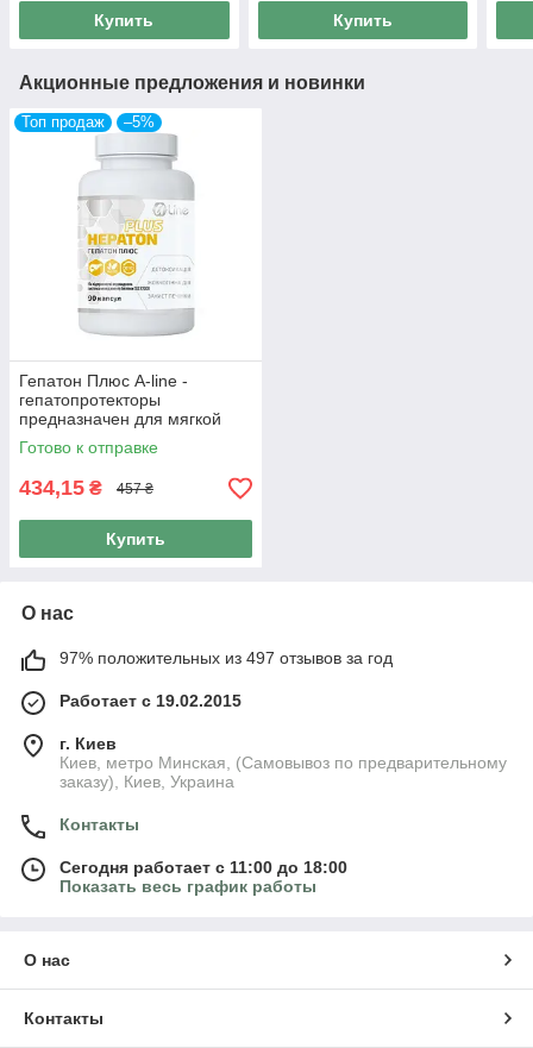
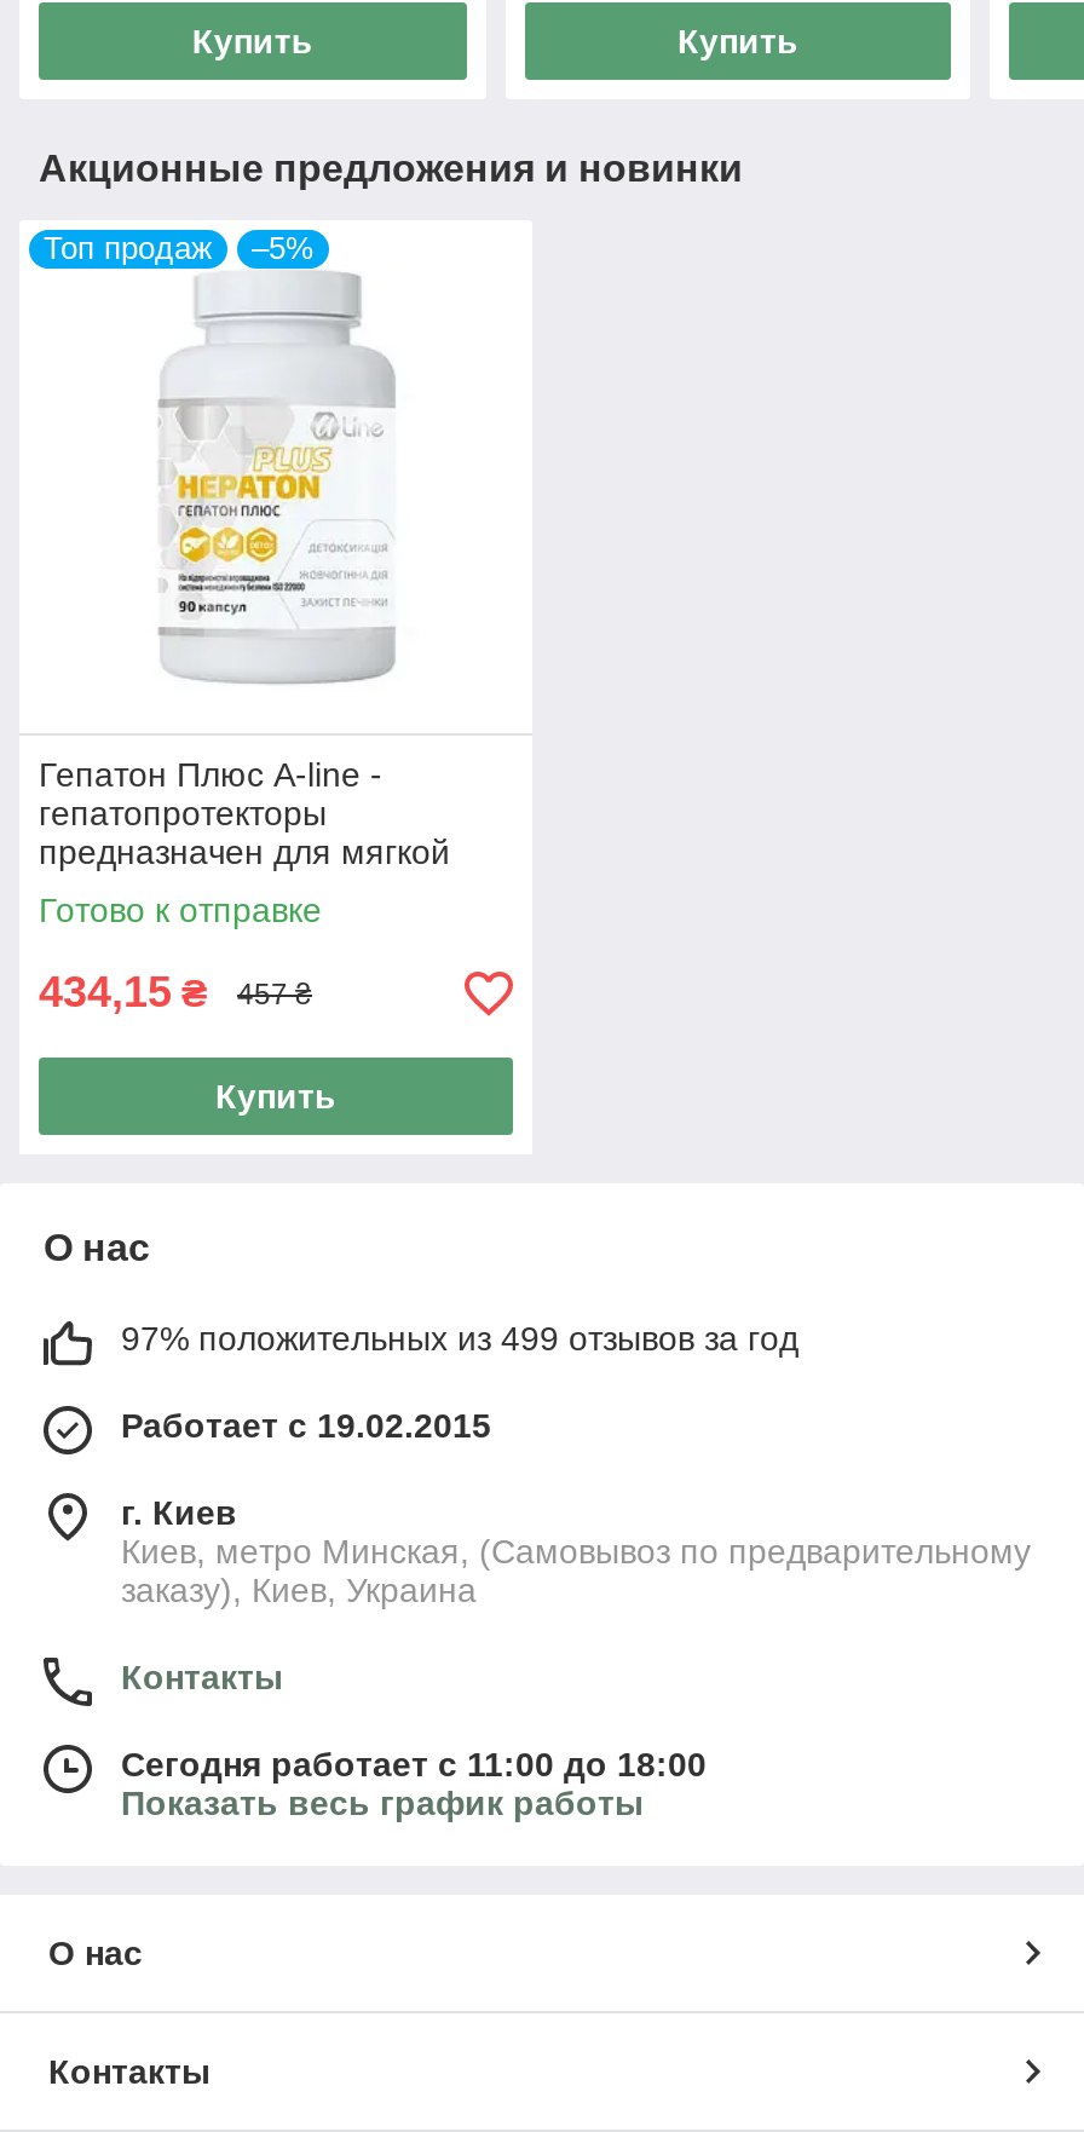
- 97% положительных из 497 отзывов за год
+ 97% положительных из 499 отзывов за год
